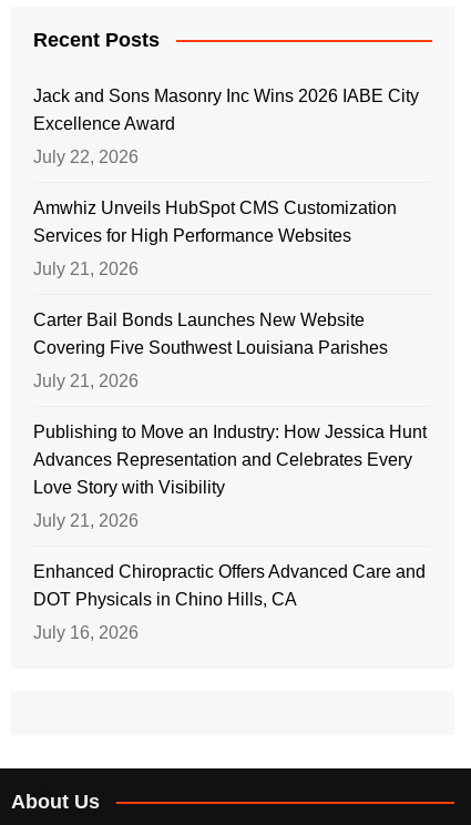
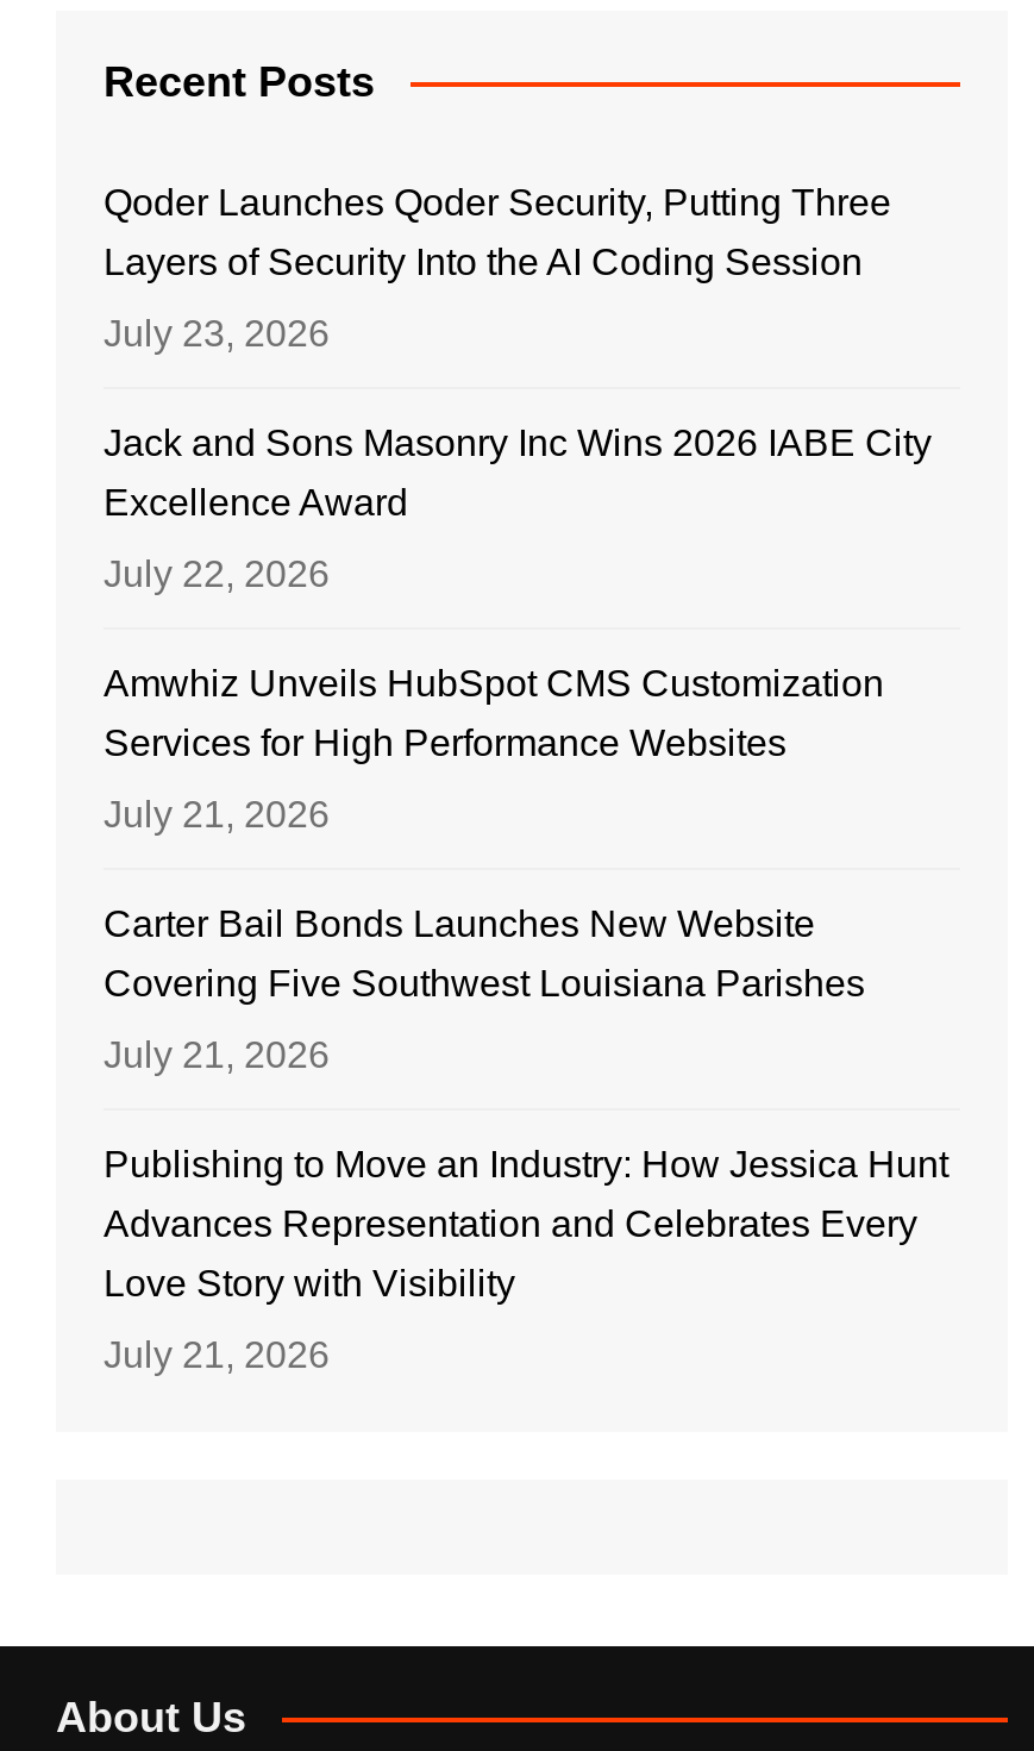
+ Qoder Launches Qoder Security, Putting Three
+ Layers of Security Into the AI Coding Session
+ July 23, 2026

moved down: Jack and Sons Masonry Inc Wins 2026 IABE City | Excellence Award | July 22, 2026 | ... | Love Story with Visibility | July 21, 2026

- Enhanced Chiropractic Offers Advanced Care and
- DOT Physicals in Chino Hills, CA
- July 16, 2026
